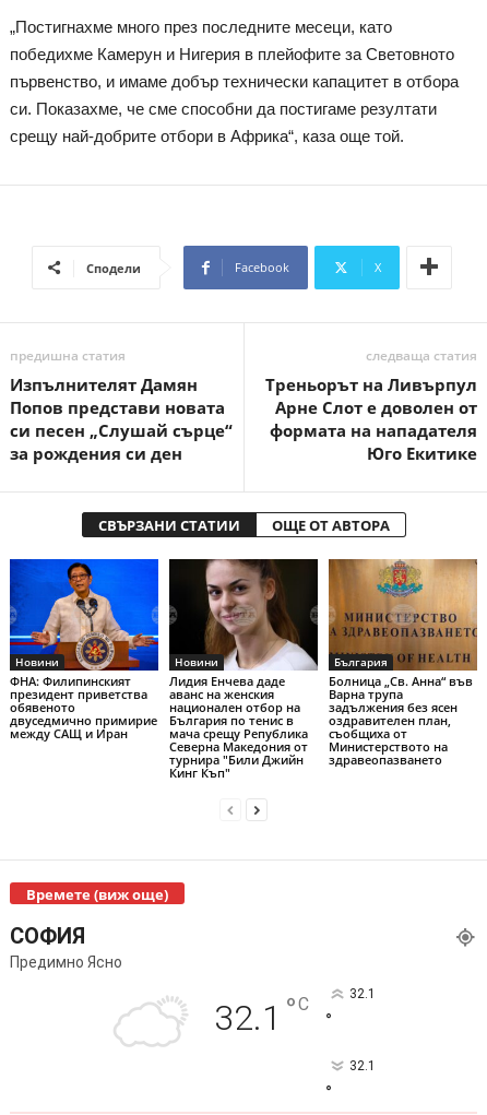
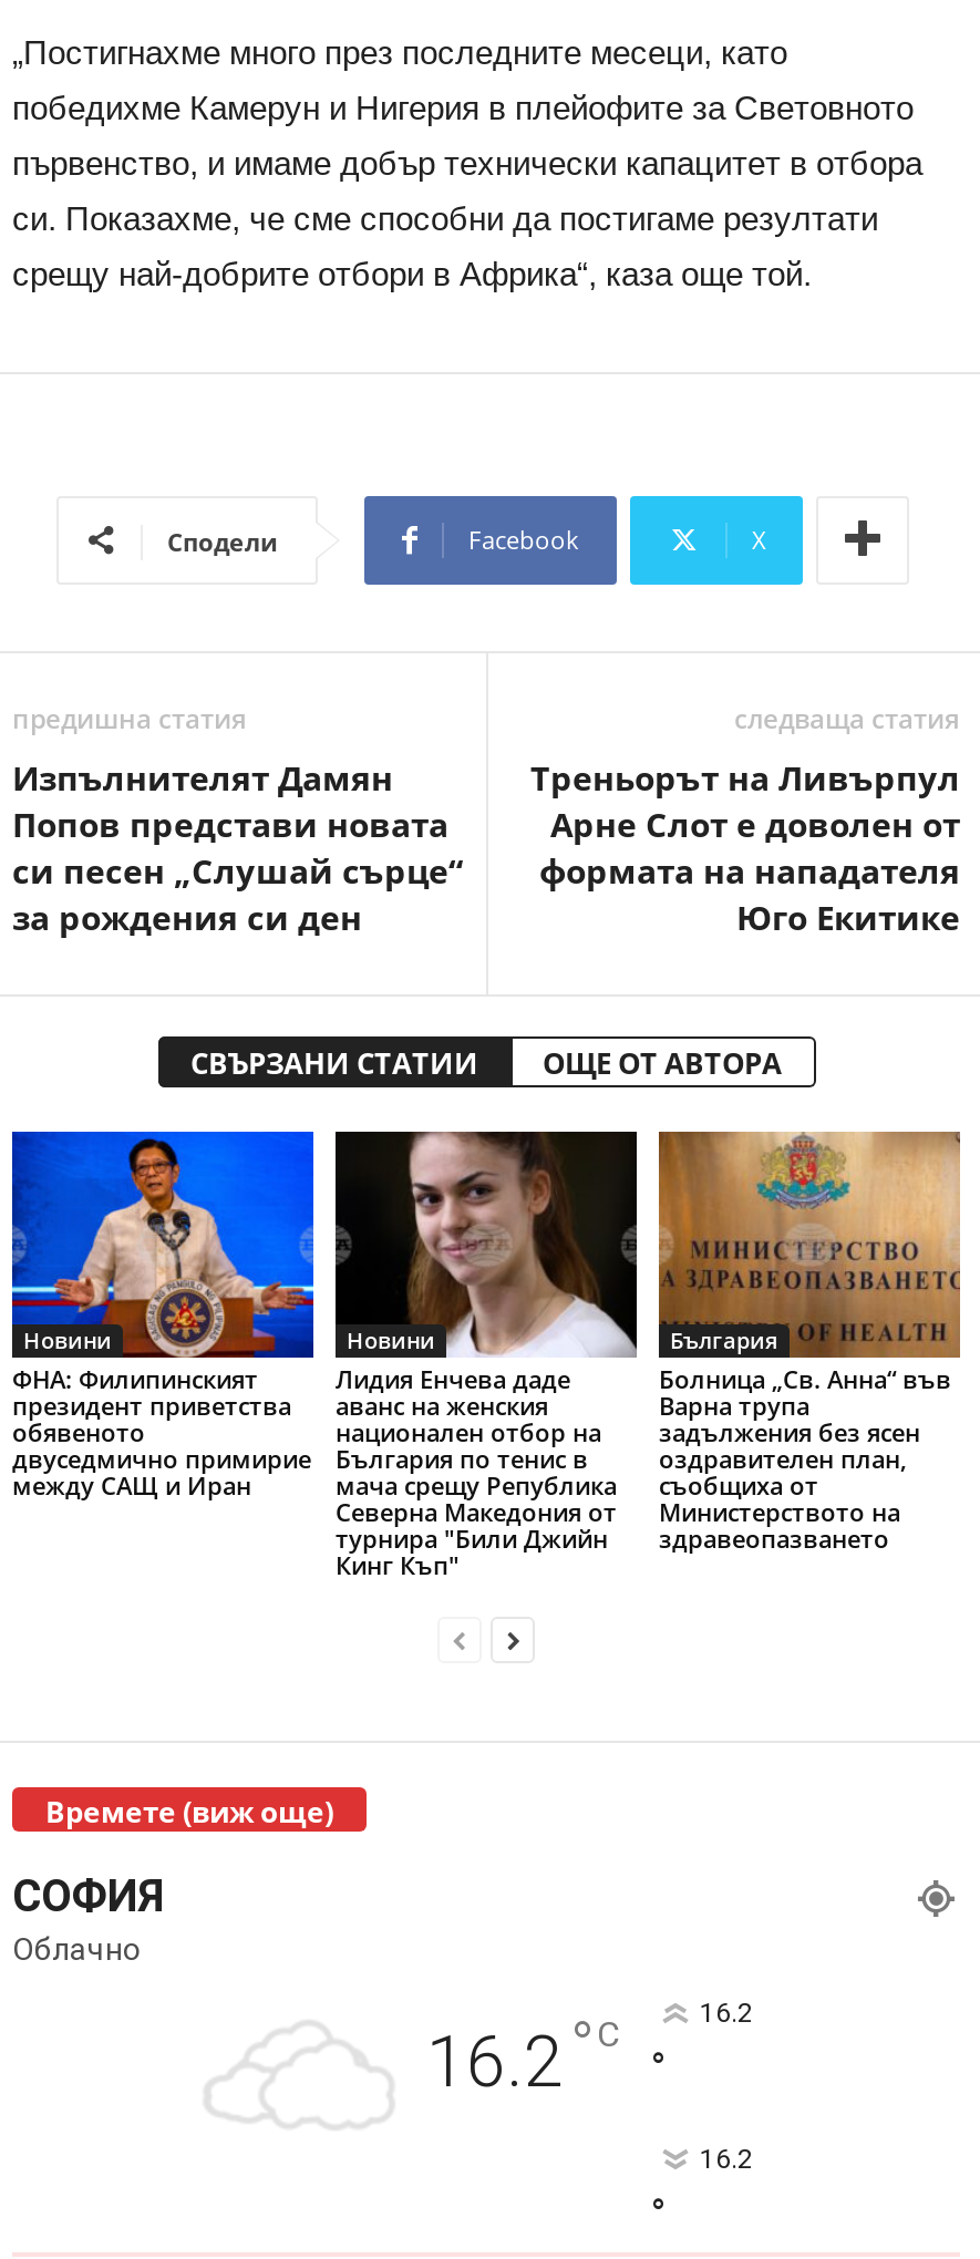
- Предимно Ясно
- 32.1 ° C
- 32.1
+ Облачно
+ 16.2 ° C
+ 16.2

- 32.1
+ 16.2
